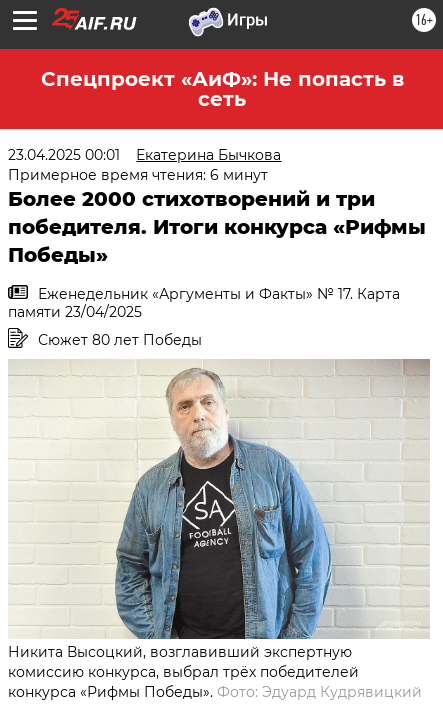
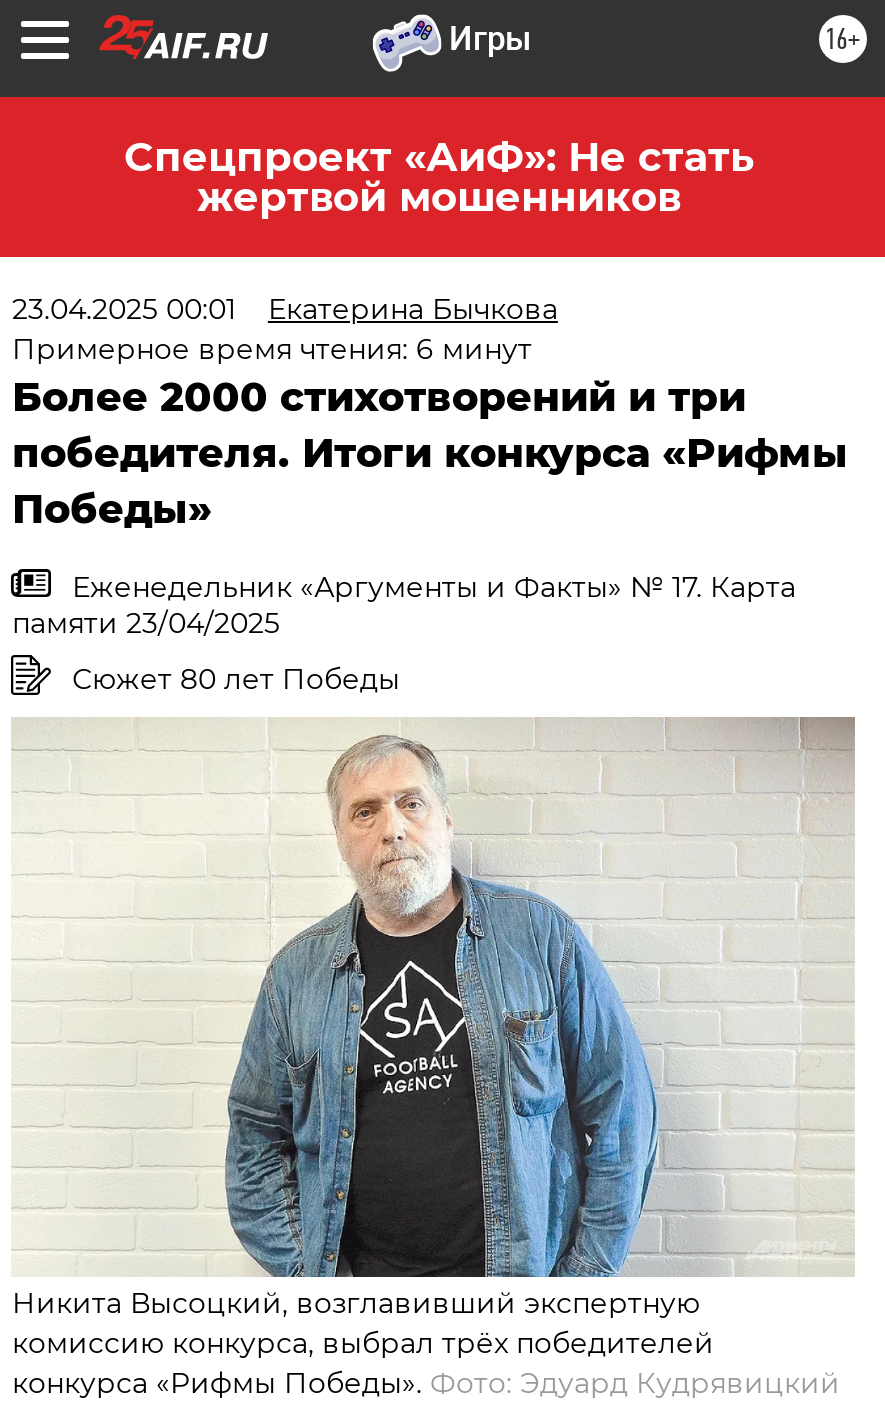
- Спецпроект «АиФ»: Не попасть в
- сеть
+ Спецпроект «АиФ»: Не стать
+ жертвой мошенников
